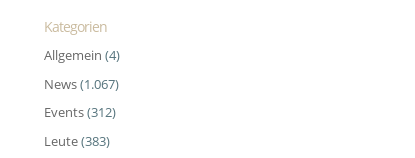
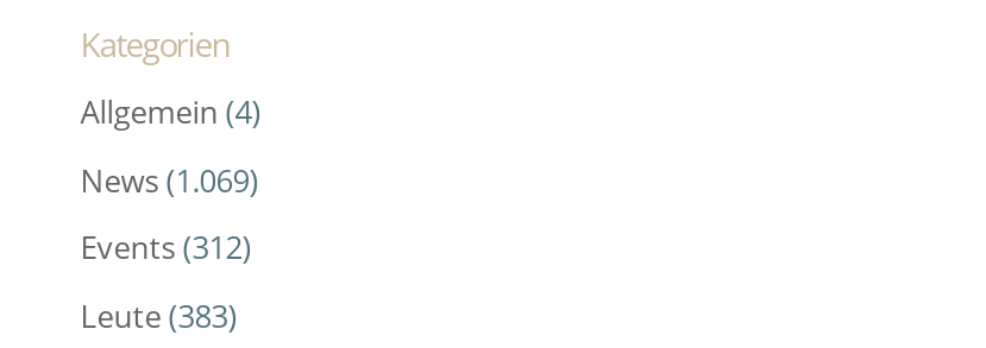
- News (1.067)
+ News (1.069)
